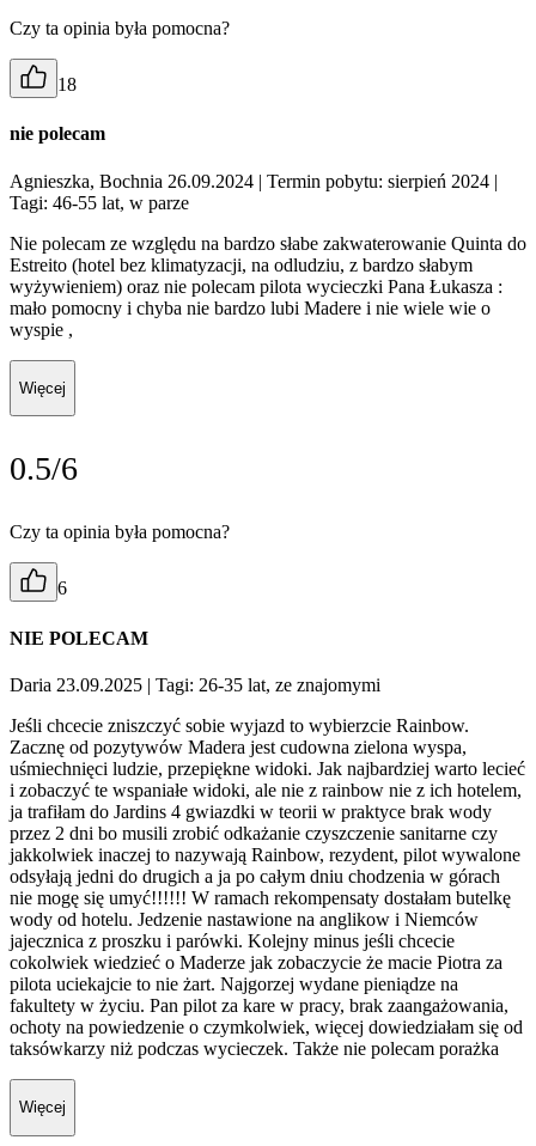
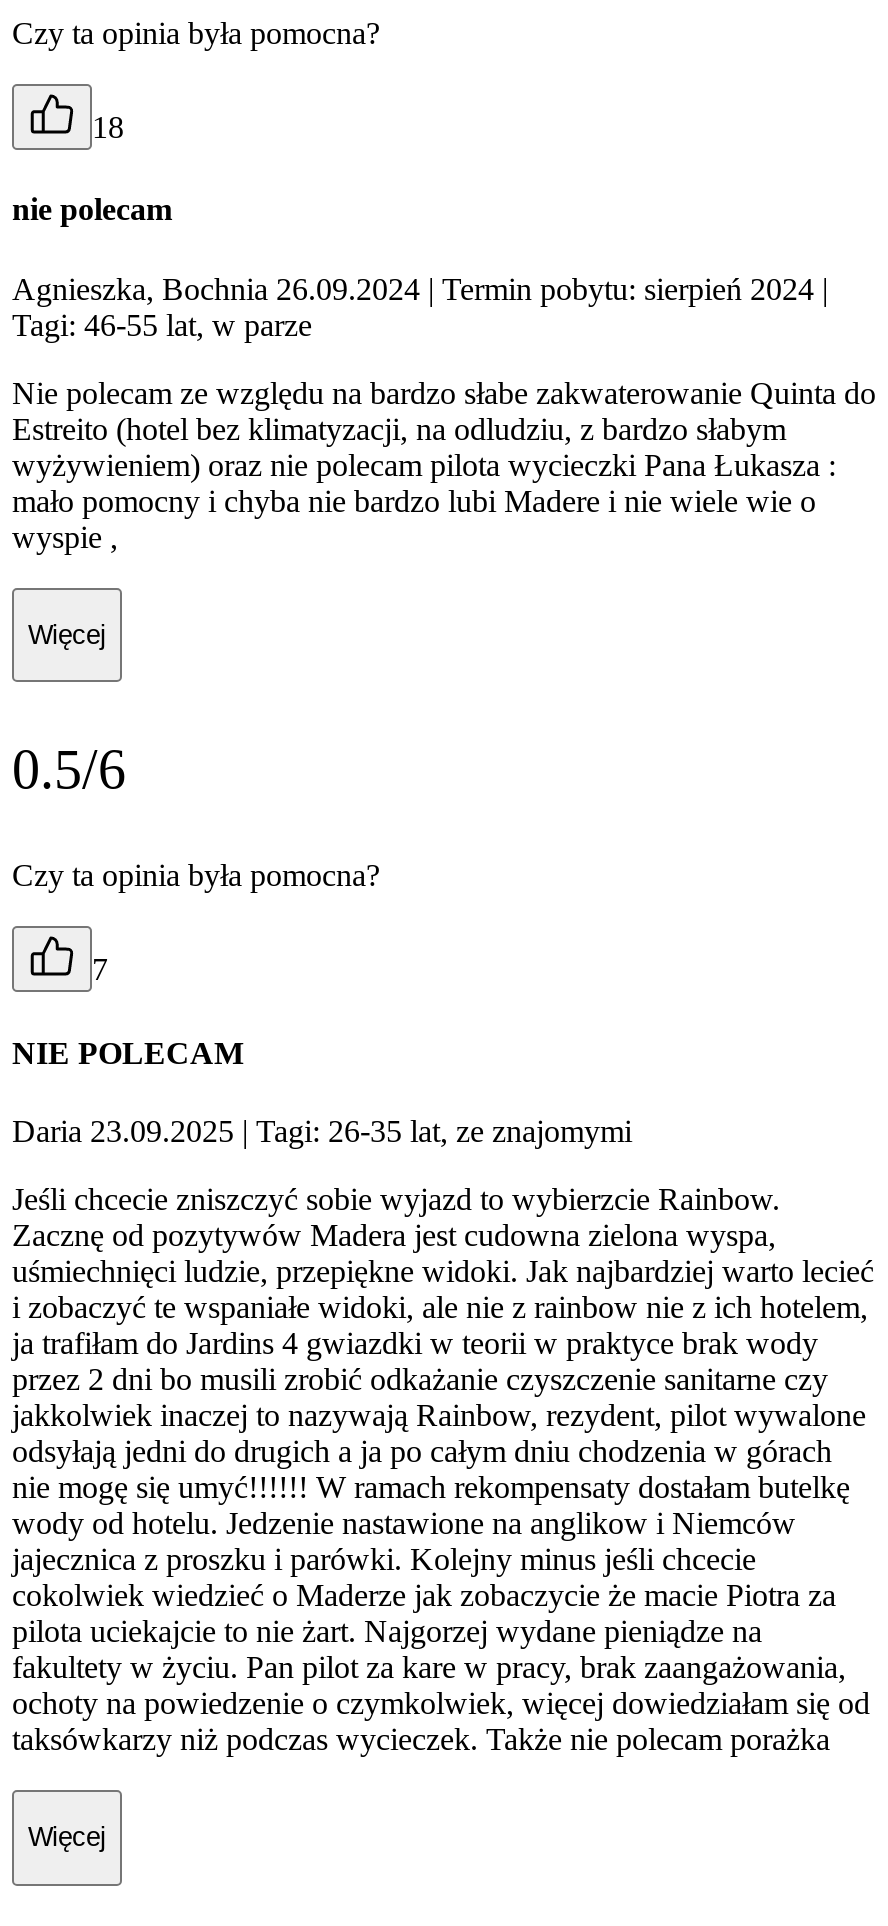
- 6
+ 7
